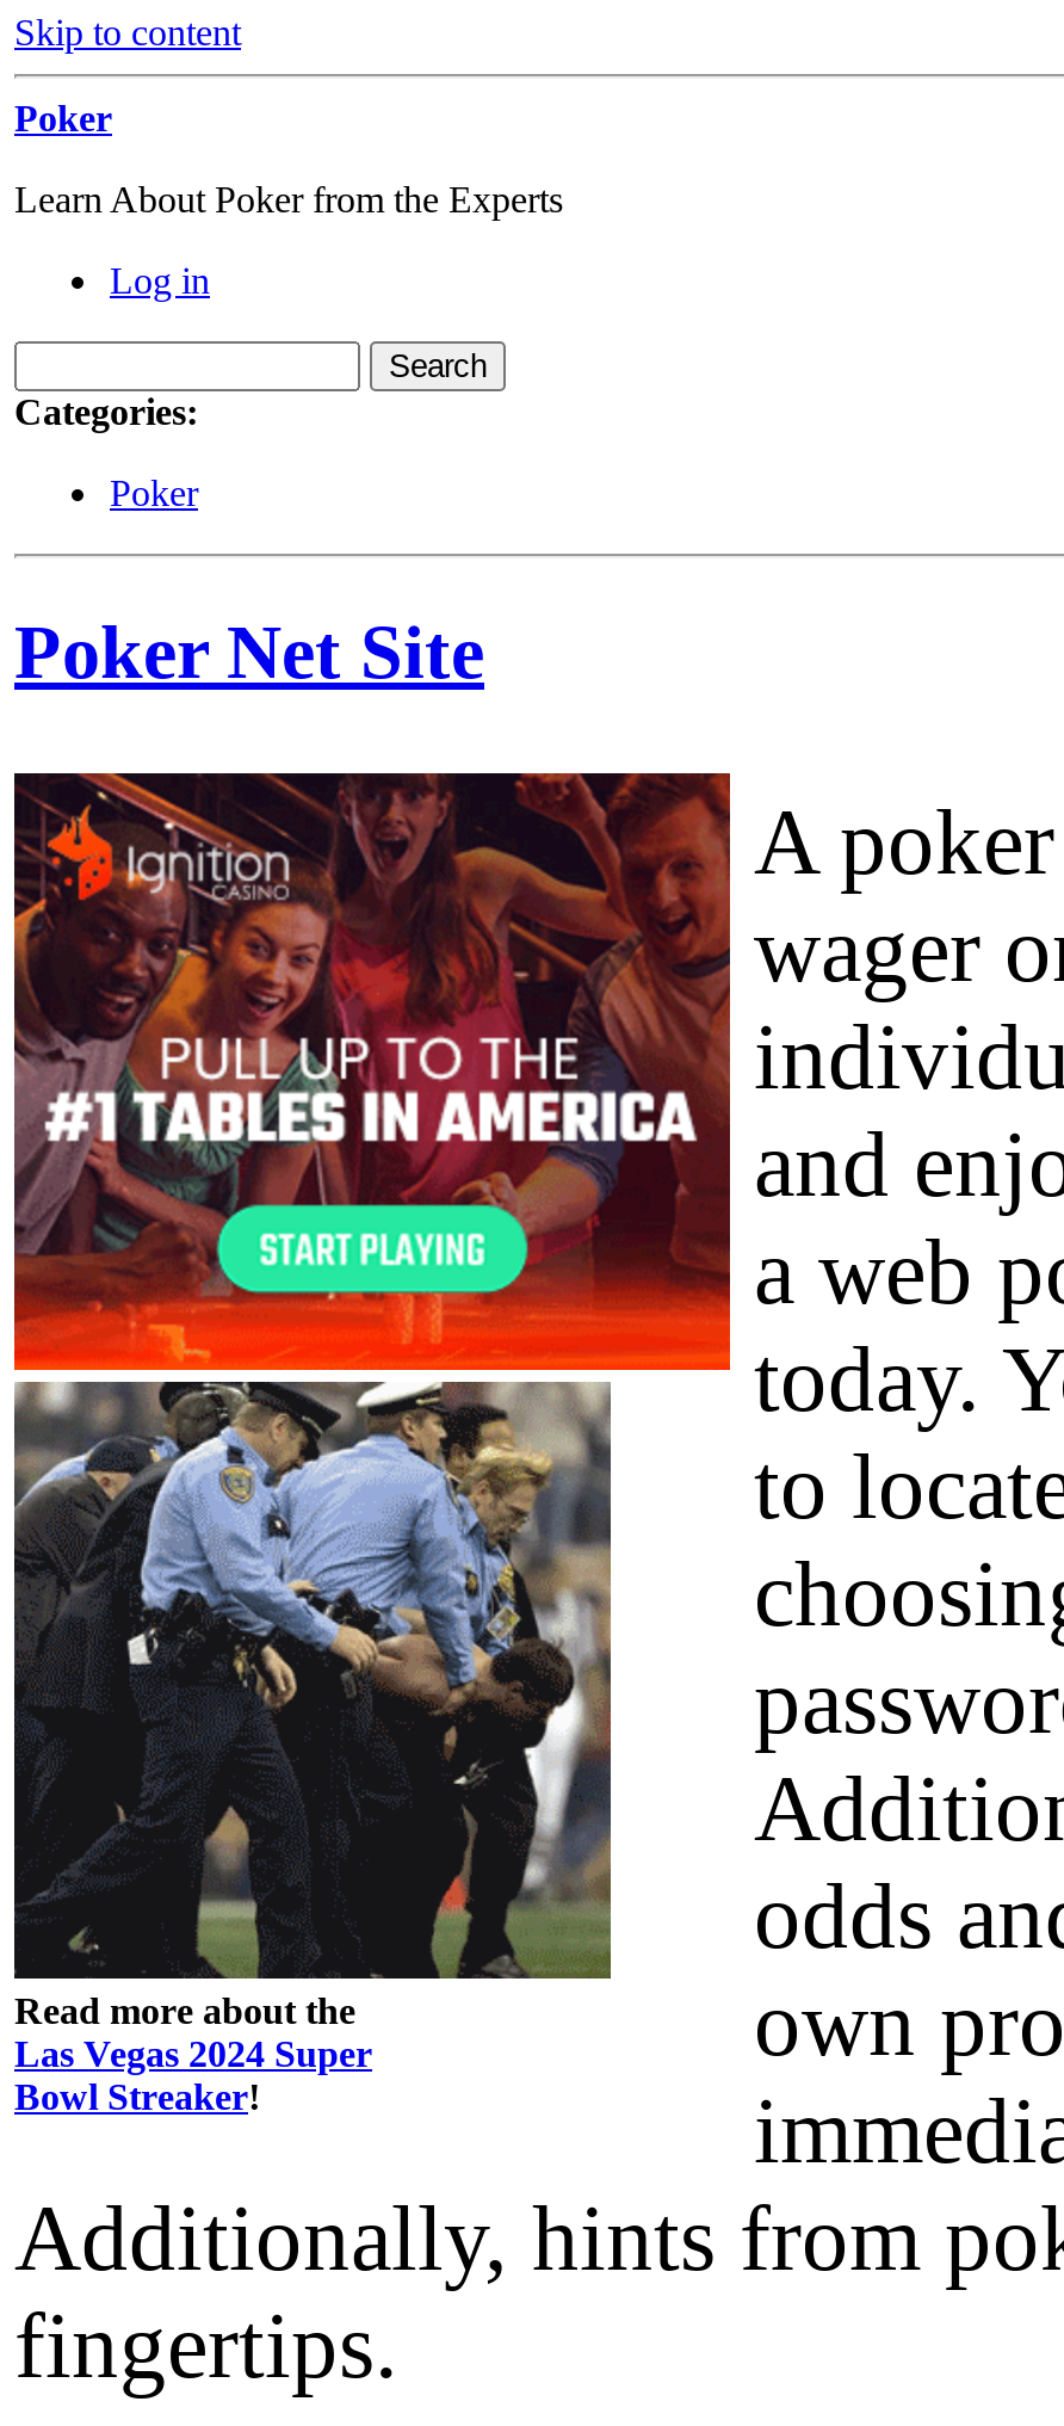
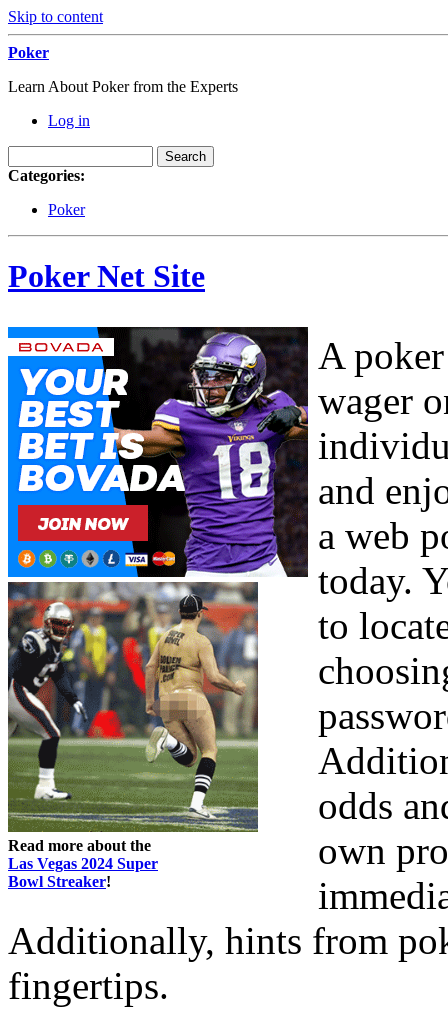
- [image]
+ [image]
